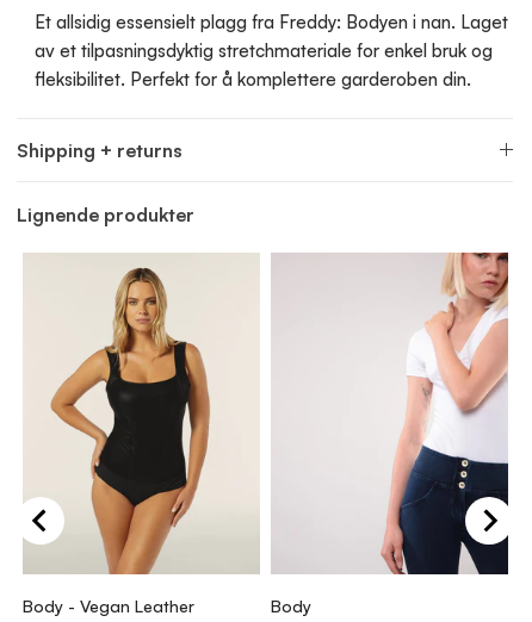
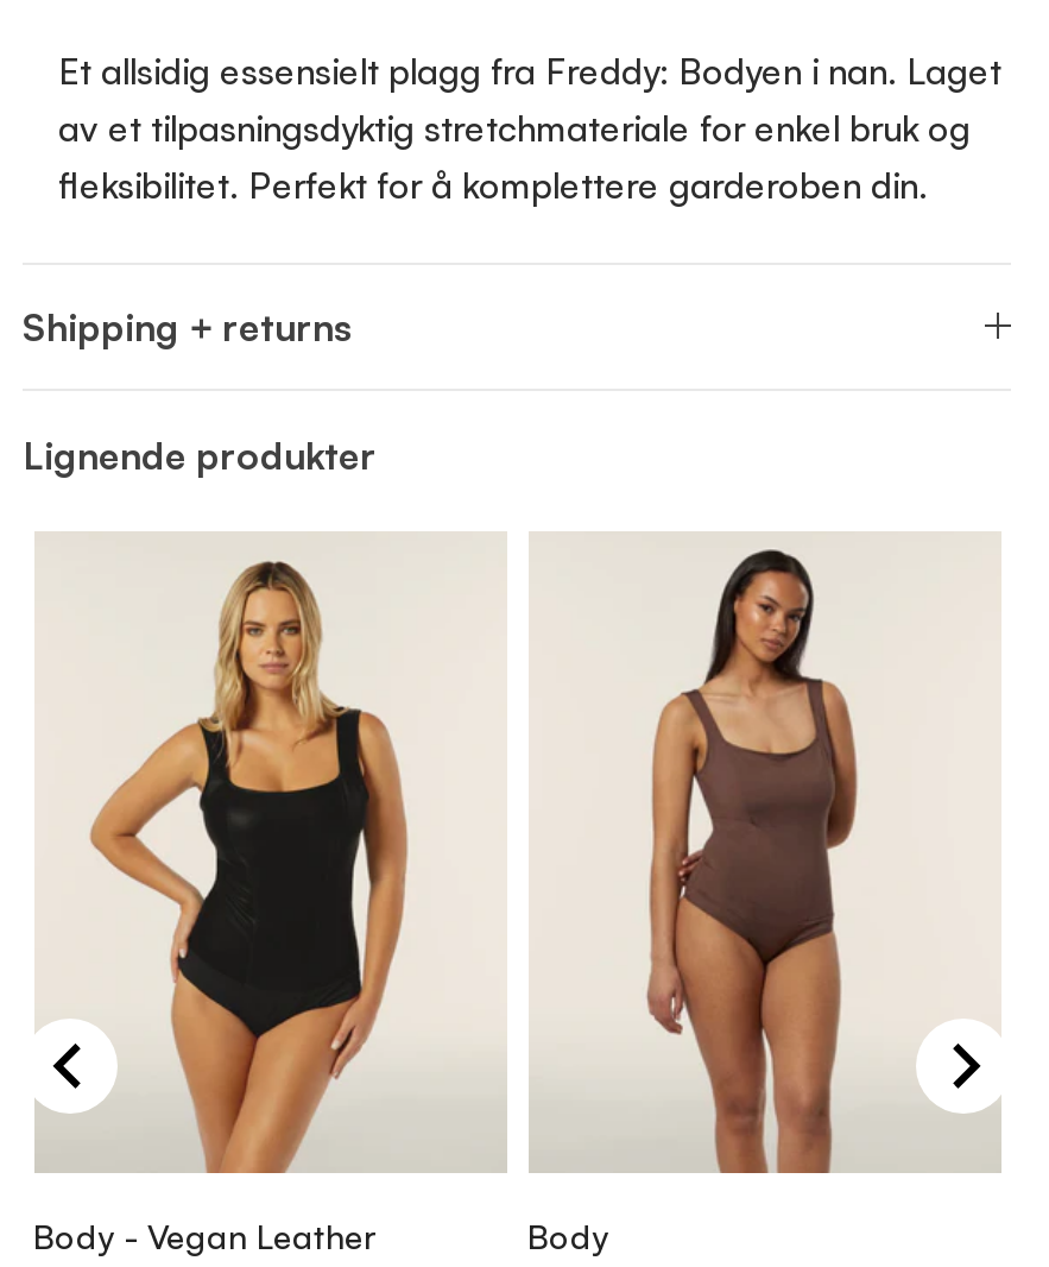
- [image]
+ [image]
